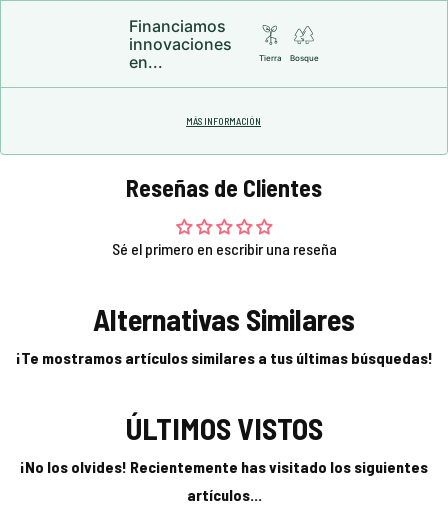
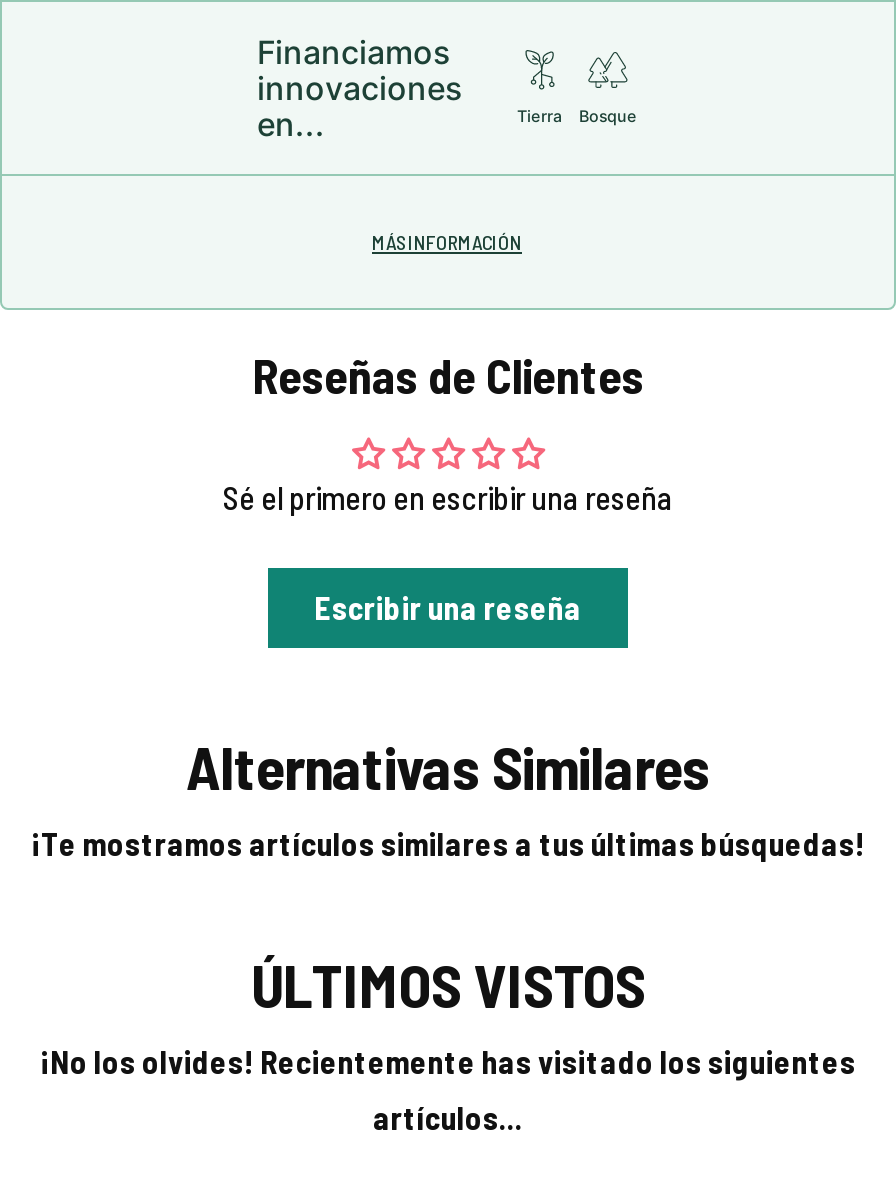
+ Escribir una reseña
